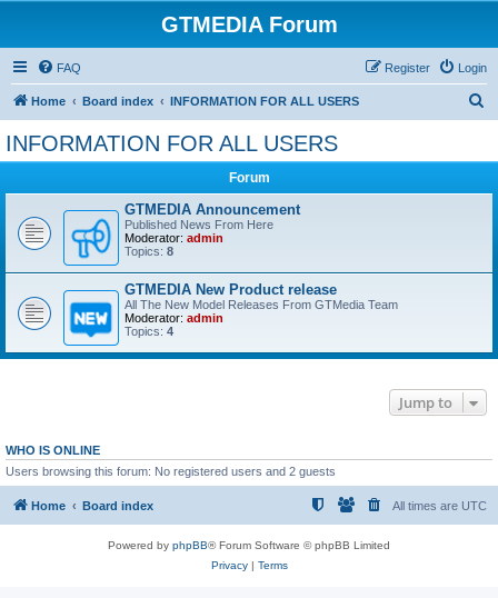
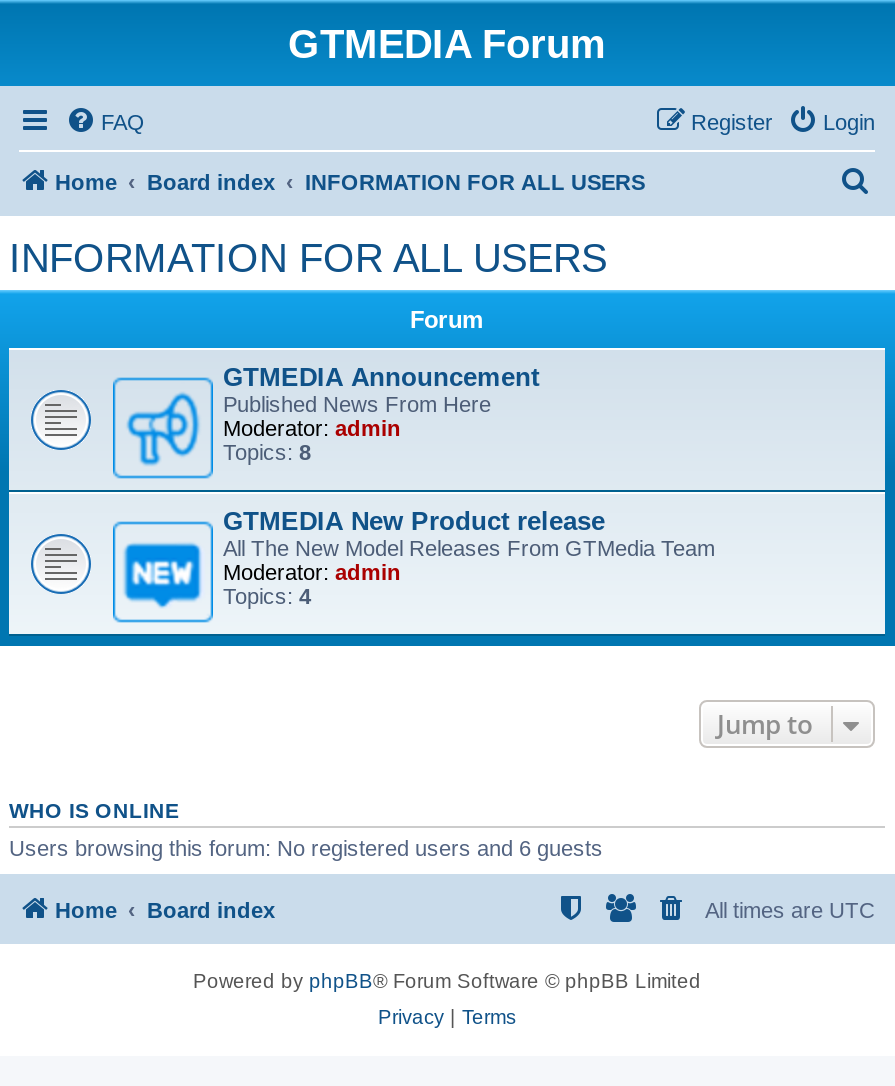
- Users browsing this forum: No registered users and 2 guests
+ Users browsing this forum: No registered users and 6 guests
